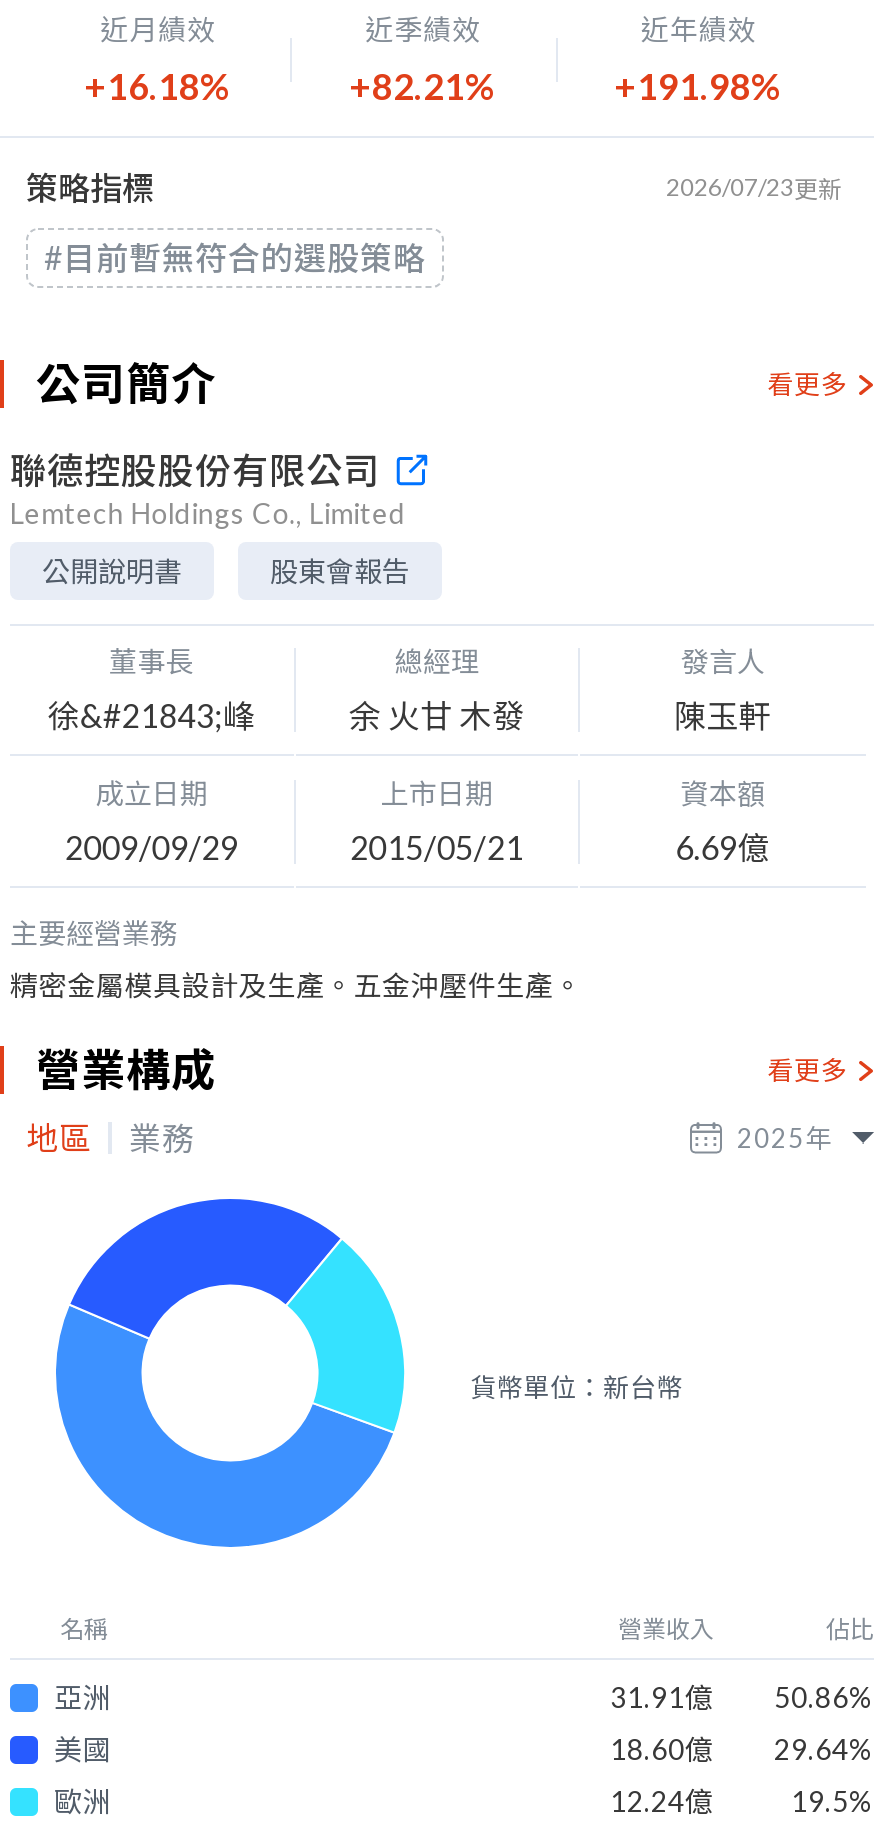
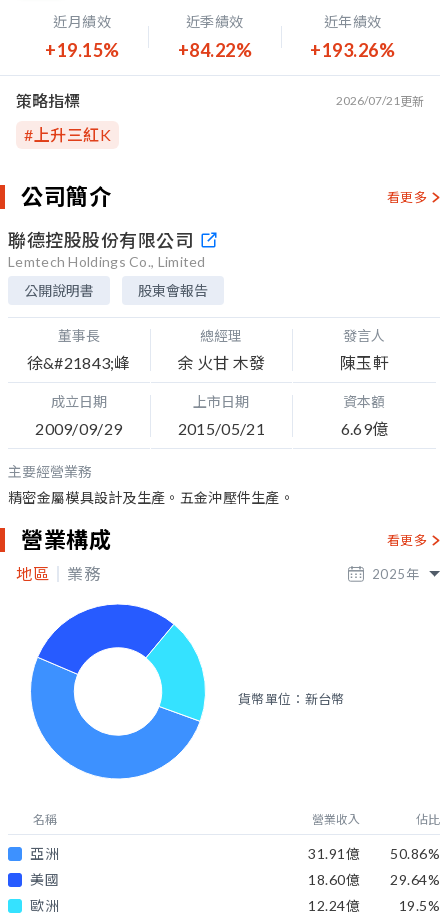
- +16.18%
+ +19.15%

- +82.21%
+ +84.22%

- +191.98%
+ +193.26%

- 2026/07/23更新
+ 2026/07/21更新

- #目前暫無符合的選股策略
+ #上升三紅K
